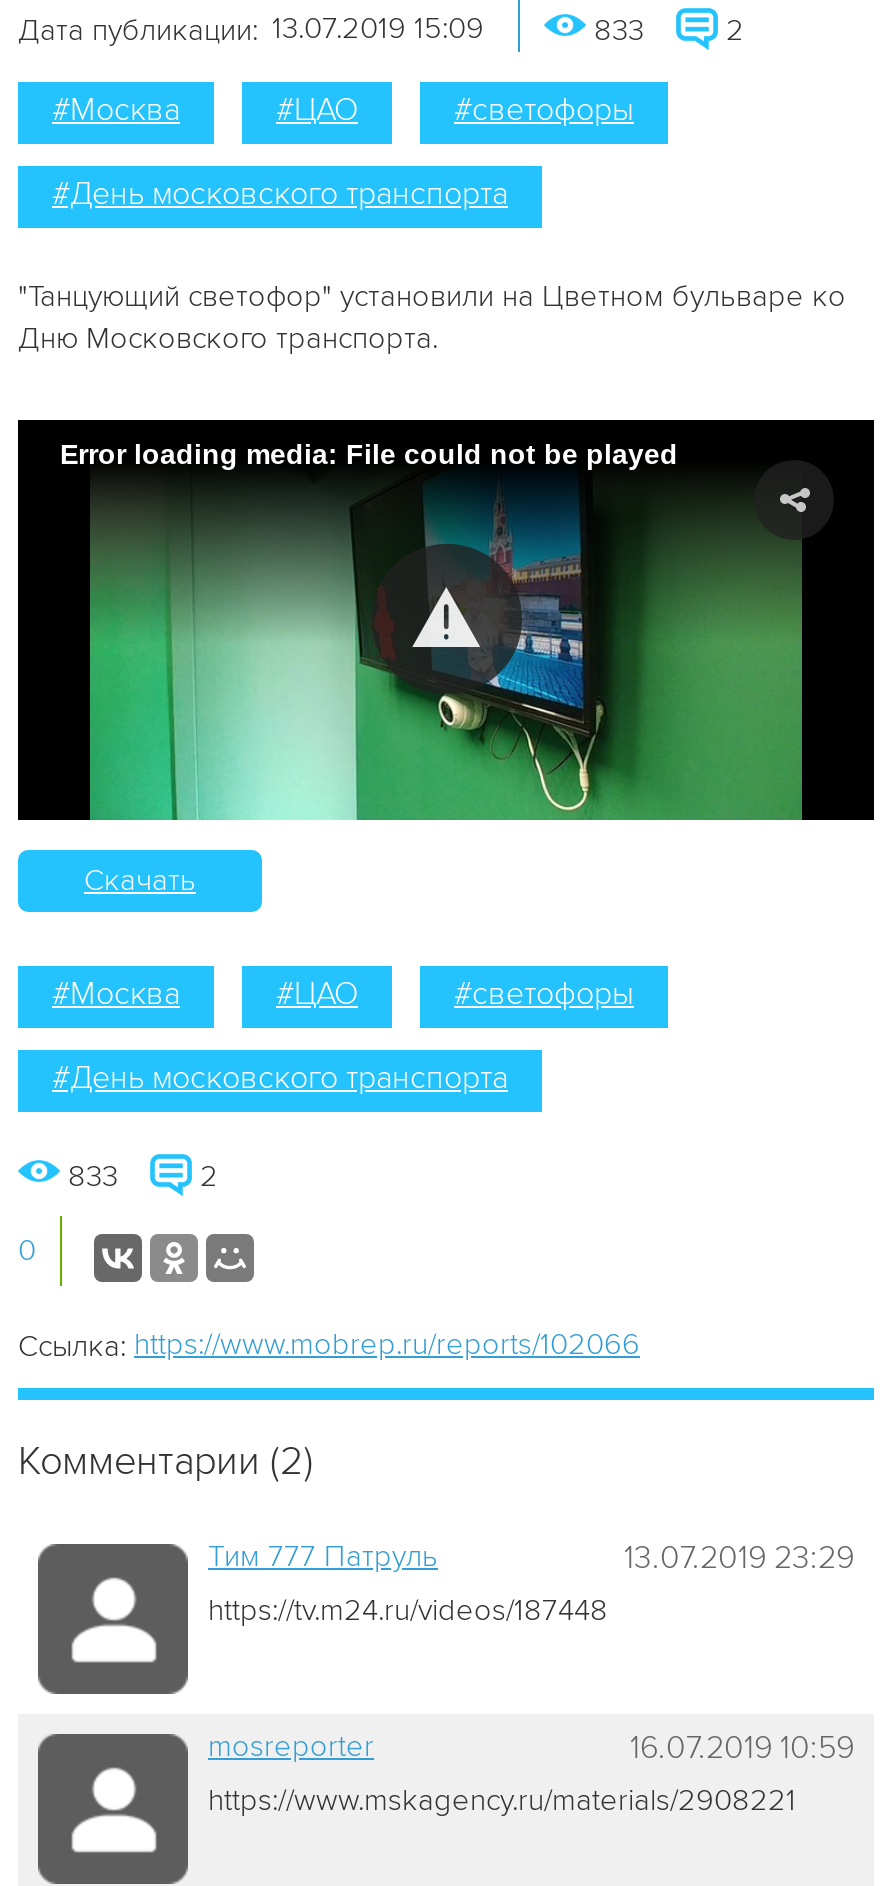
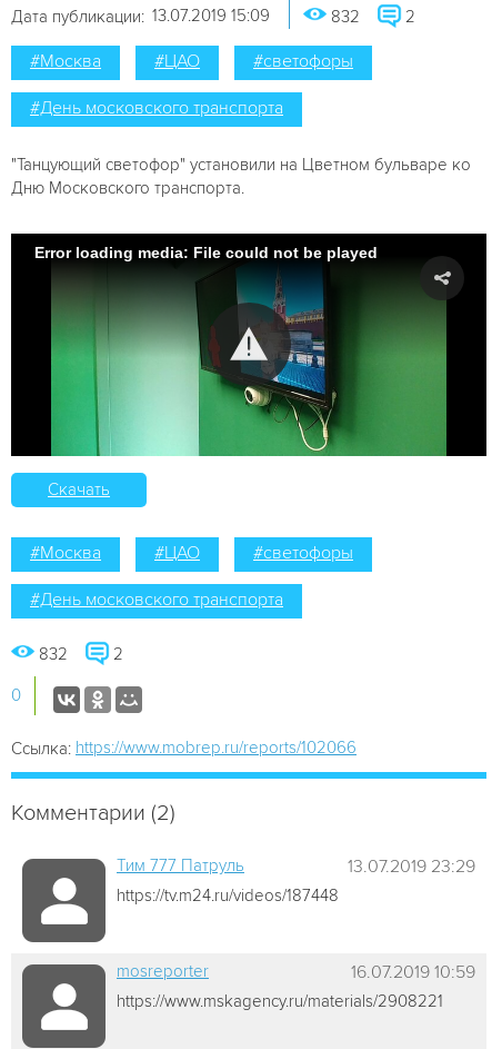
- 833
+ 832

- 833
+ 832
